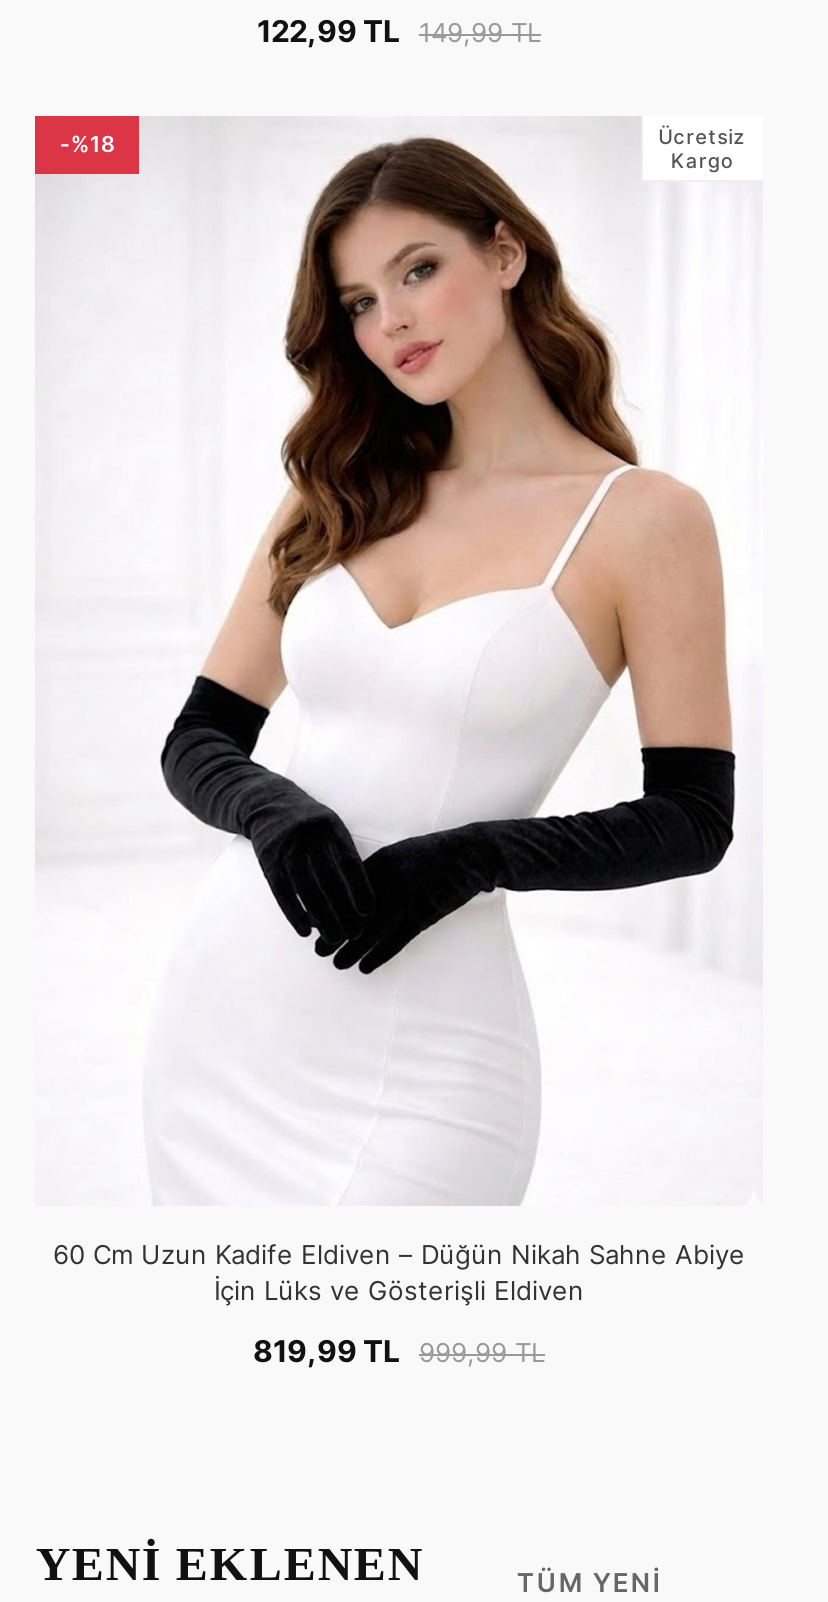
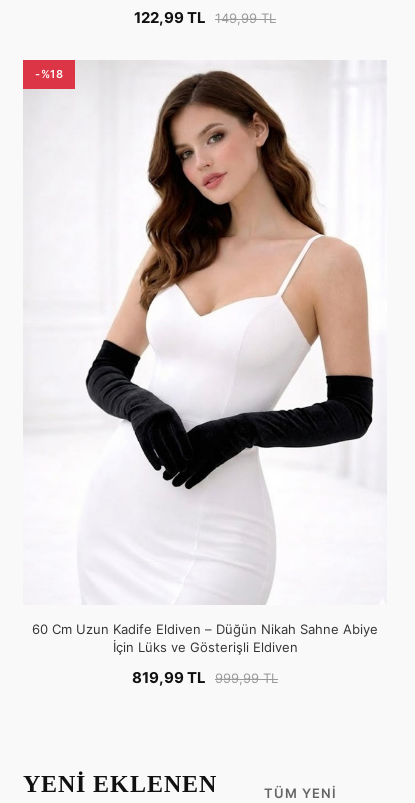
- Ücretsiz
- Kargo
